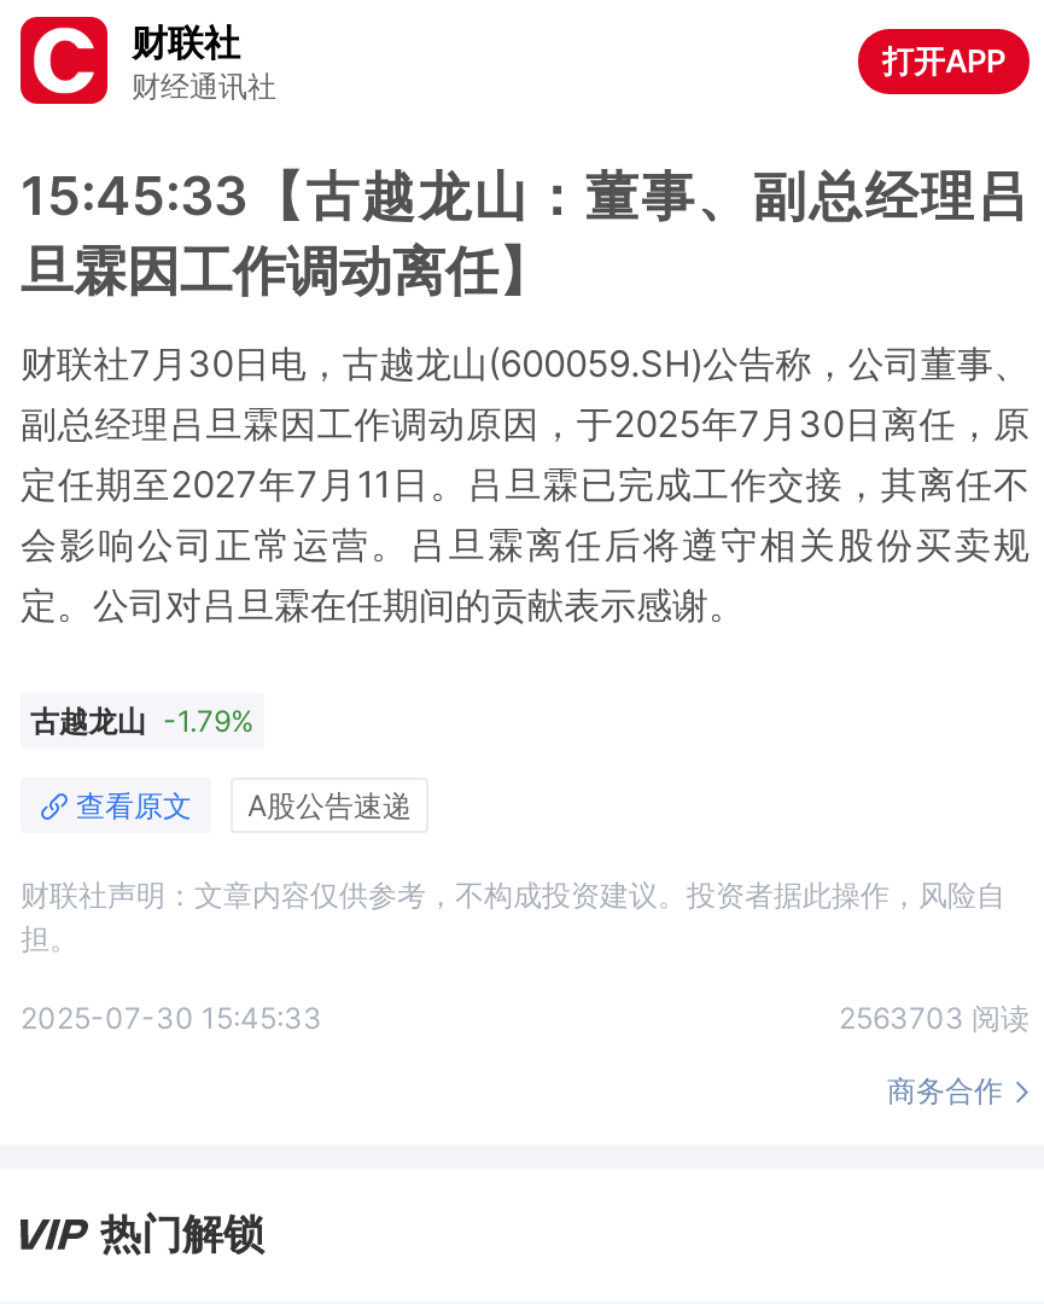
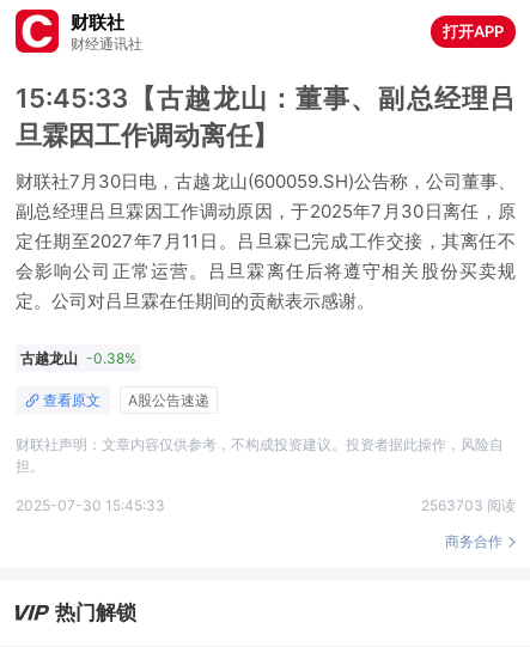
- 古越龙山 -1.79%
+ 古越龙山 -0.38%
